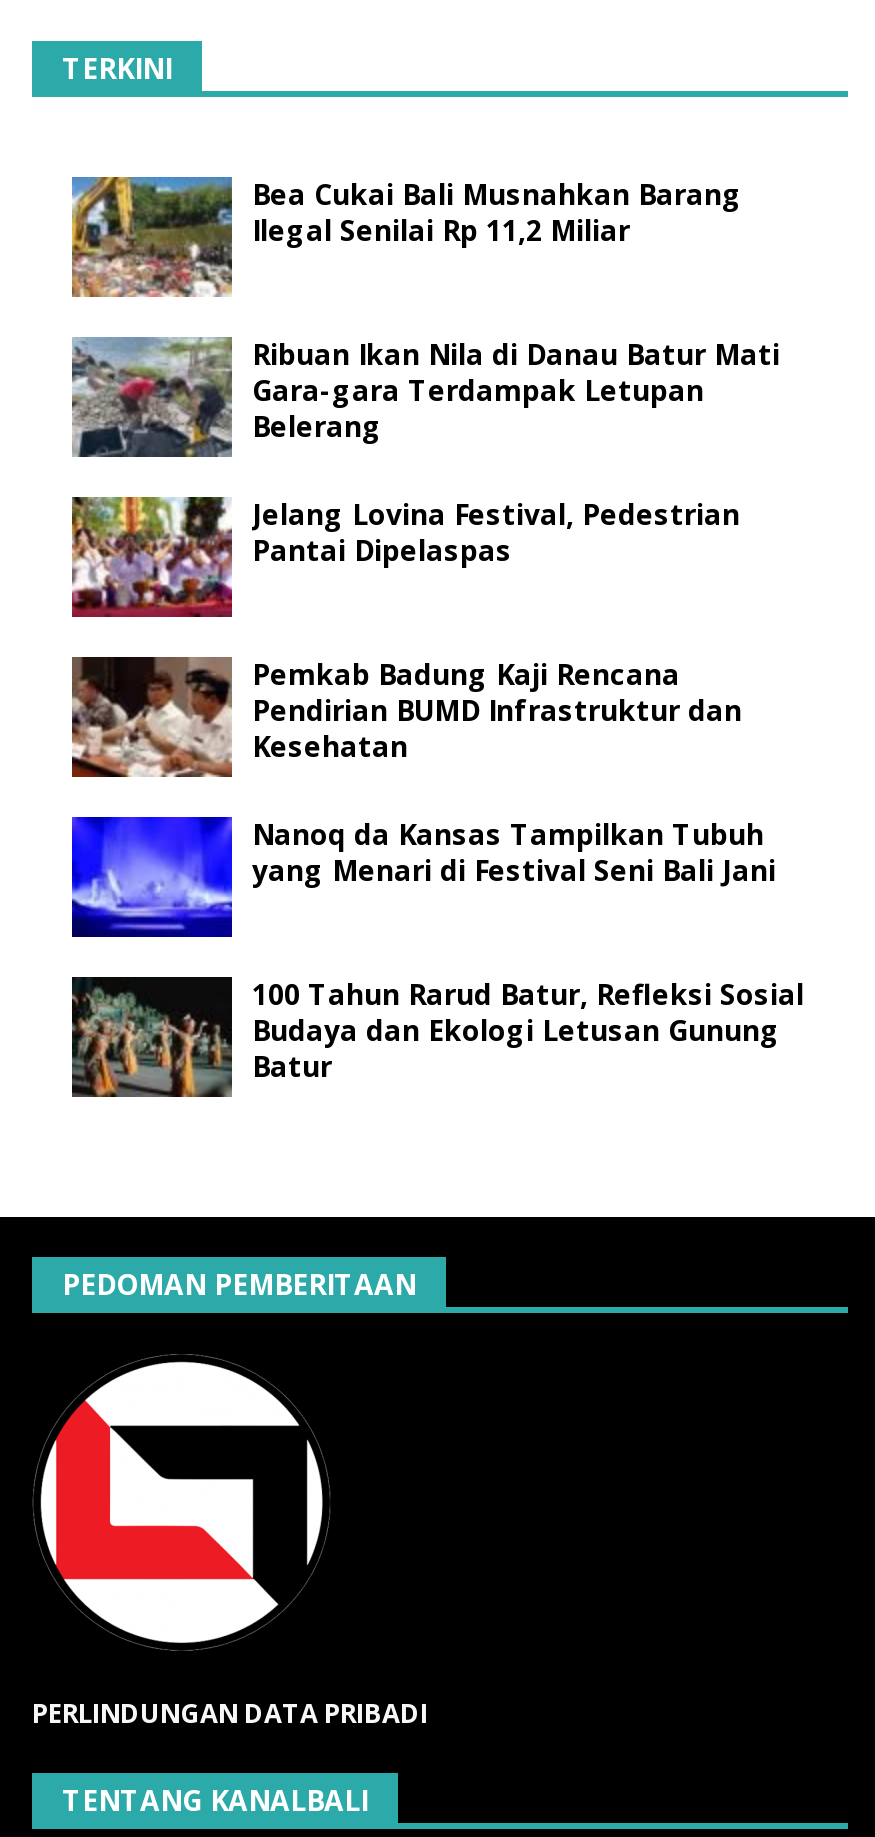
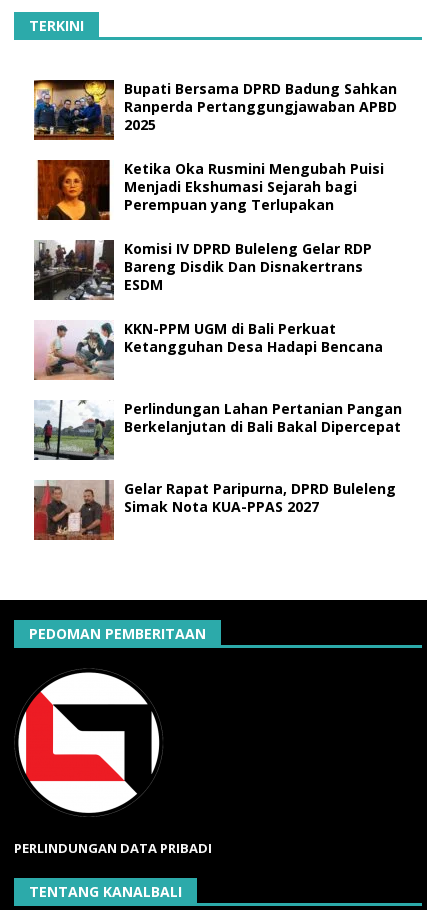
- [image]
- Bea Cukai Bali Musnahkan Barang
- Ilegal Senilai Rp 11,2 Miliar
+ [image]
+ Bupati Bersama DPRD Badung Sahkan
+ Ranperda Pertanggungjawaban APBD
+ 2025

- [image]
- Ribuan Ikan Nila di Danau Batur Mati
- Gara-gara Terdampak Letupan
- Belerang
+ [image]
+ Ketika Oka Rusmini Mengubah Puisi
+ Menjadi Ekshumasi Sejarah bagi
+ Perempuan yang Terlupakan

- [image]
- Jelang Lovina Festival, Pedestrian
- Pantai Dipelaspas
+ [image]
+ Komisi IV DPRD Buleleng Gelar RDP
+ Bareng Disdik Dan Disnakertrans
+ ESDM

- [image]
- Pemkab Badung Kaji Rencana
- Pendirian BUMD Infrastruktur dan
- Kesehatan
+ [image]
+ KKN-PPM UGM di Bali Perkuat
+ Ketangguhan Desa Hadapi Bencana

- [image]
- Nanoq da Kansas Tampilkan Tubuh
- yang Menari di Festival Seni Bali Jani
+ [image]
+ Perlindungan Lahan Pertanian Pangan
+ Berkelanjutan di Bali Bakal Dipercepat

- [image]
- 100 Tahun Rarud Batur, Refleksi Sosial
- Budaya dan Ekologi Letusan Gunung
- Batur
+ [image]
+ Gelar Rapat Paripurna, DPRD Buleleng
+ Simak Nota KUA-PPAS 2027
